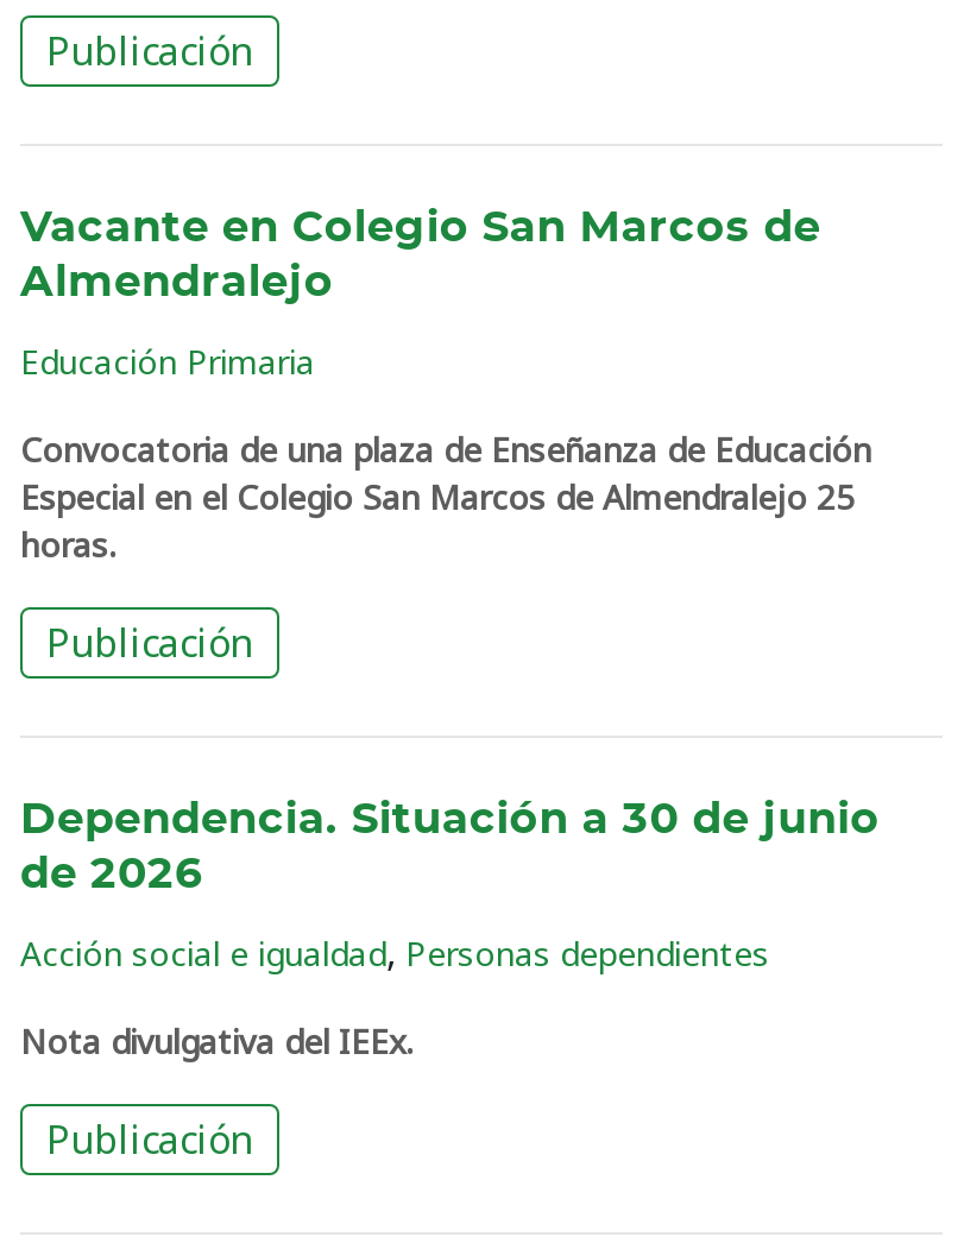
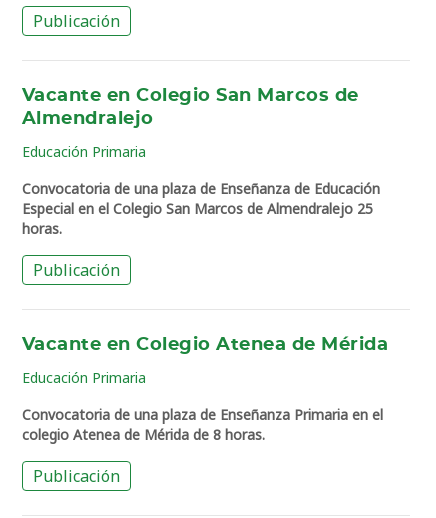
- Dependencia. Situación a 30 de junio
- de 2026
+ Vacante en Colegio Atenea de Mérida

- Acción social e igualdad, Personas dependientes
+ Educación Primaria

- Nota divulgativa del IEEx.
+ Convocatoria de una plaza de Enseñanza Primaria en el
+ colegio Atenea de Mérida de 8 horas.
